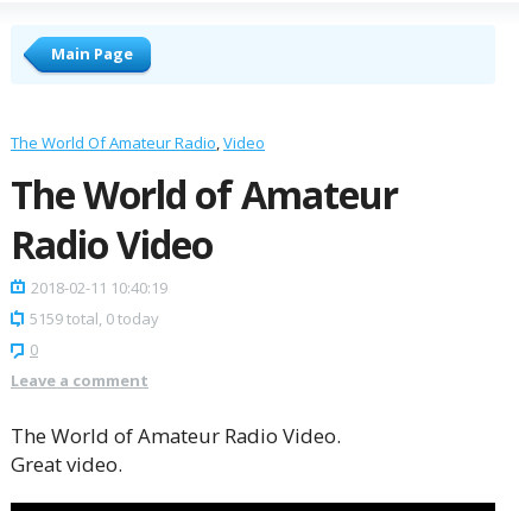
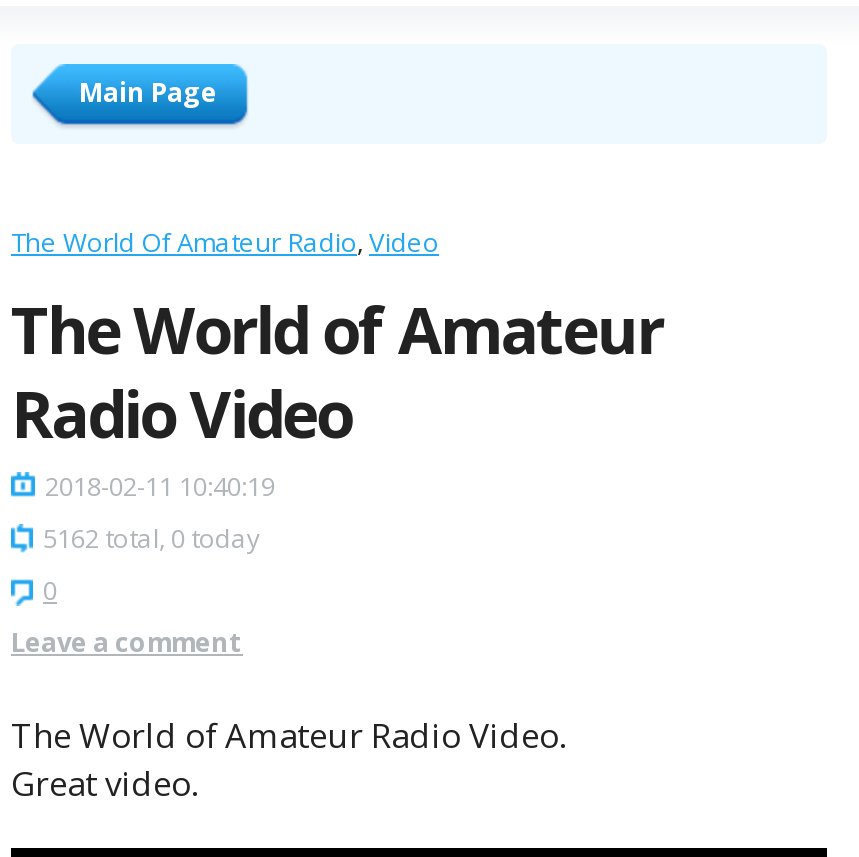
- 5159 total, 0 today
+ 5162 total, 0 today
